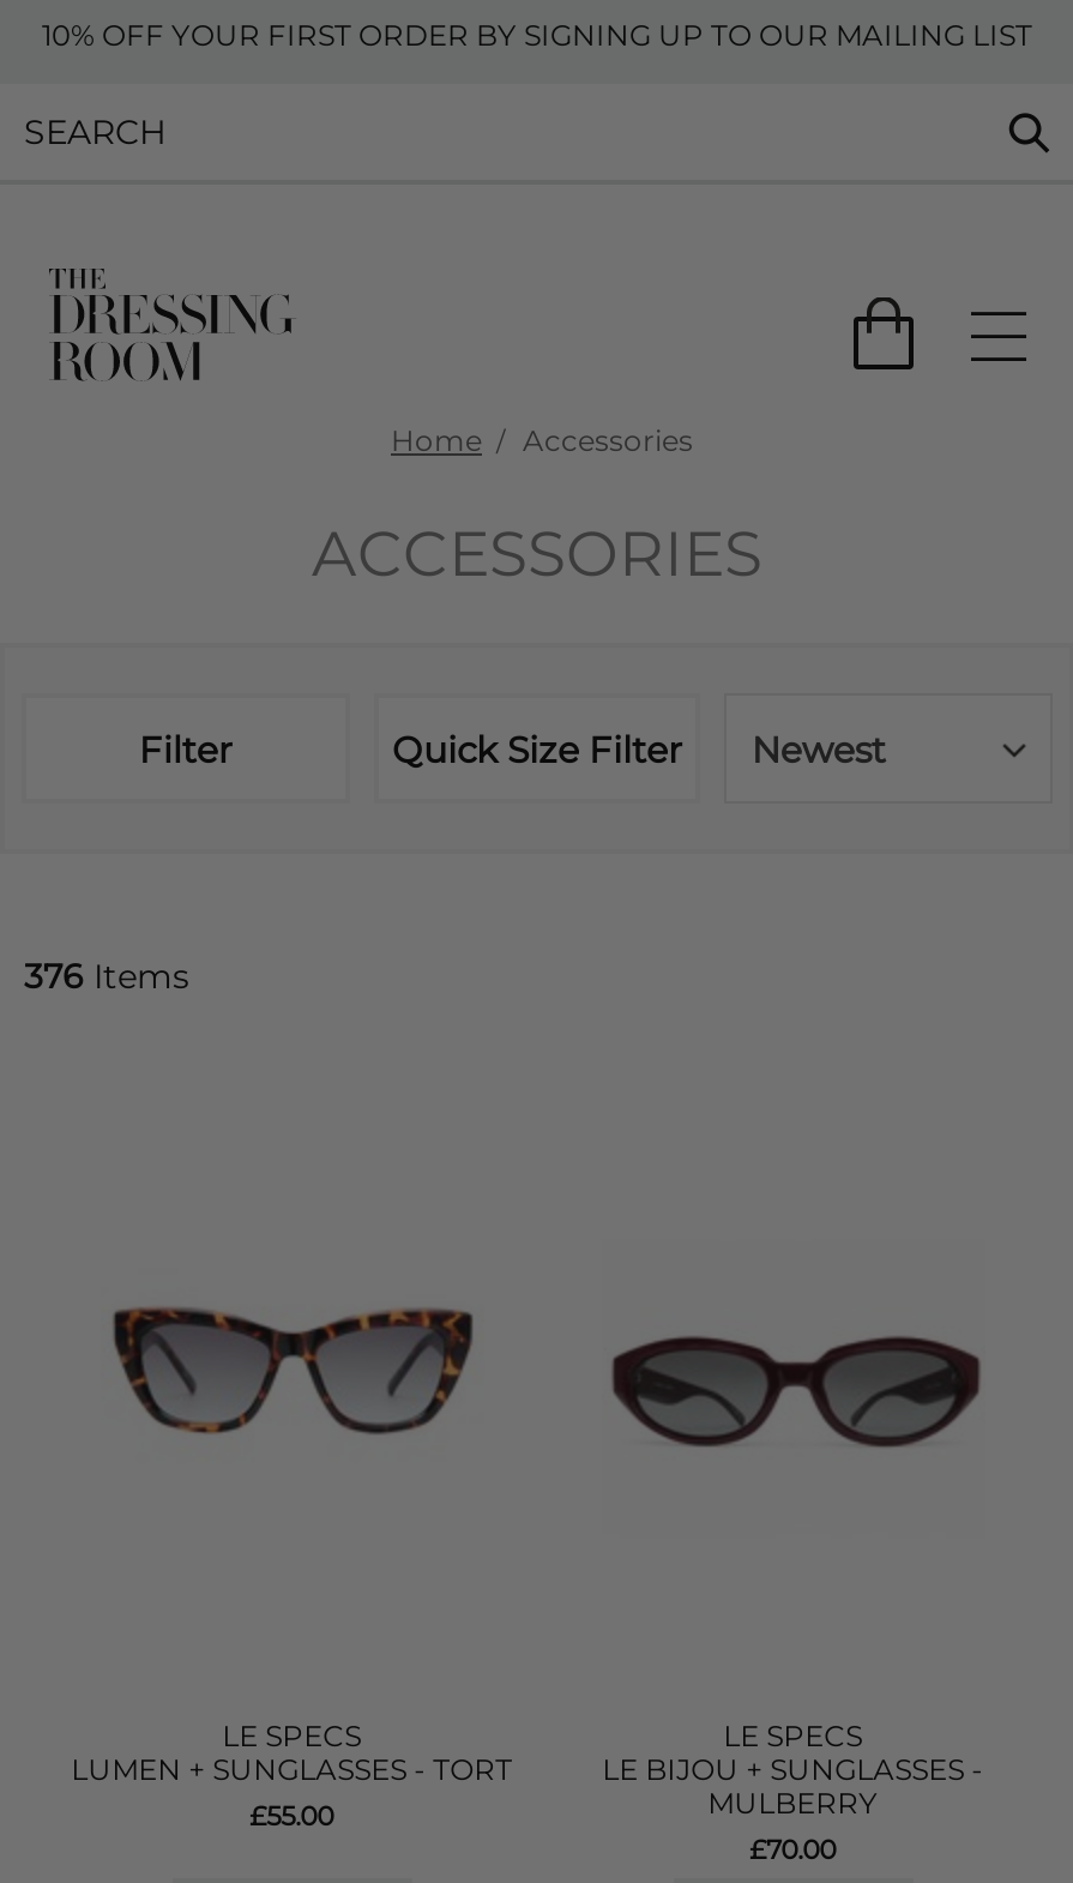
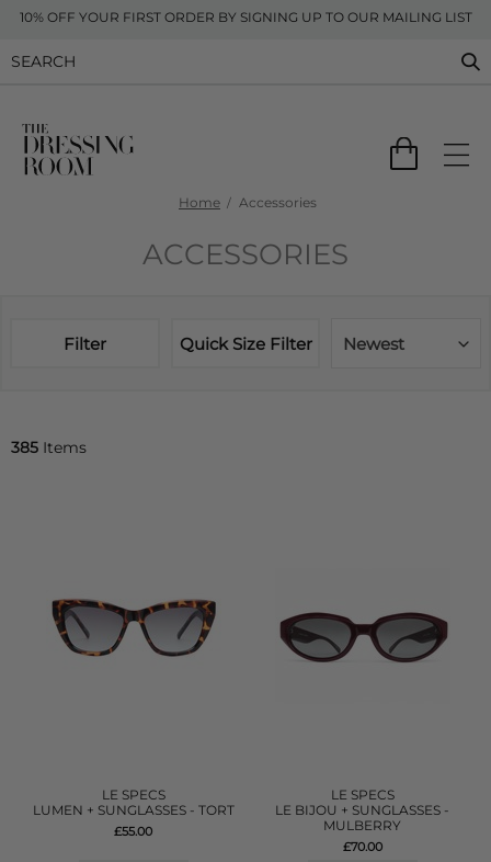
- 376 Items
+ 385 Items
